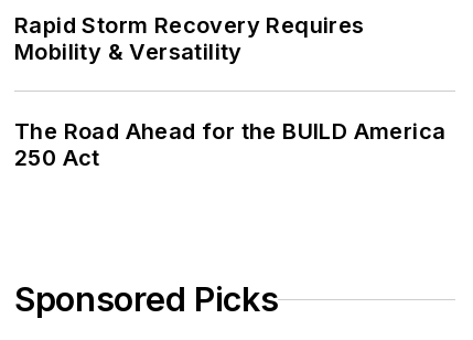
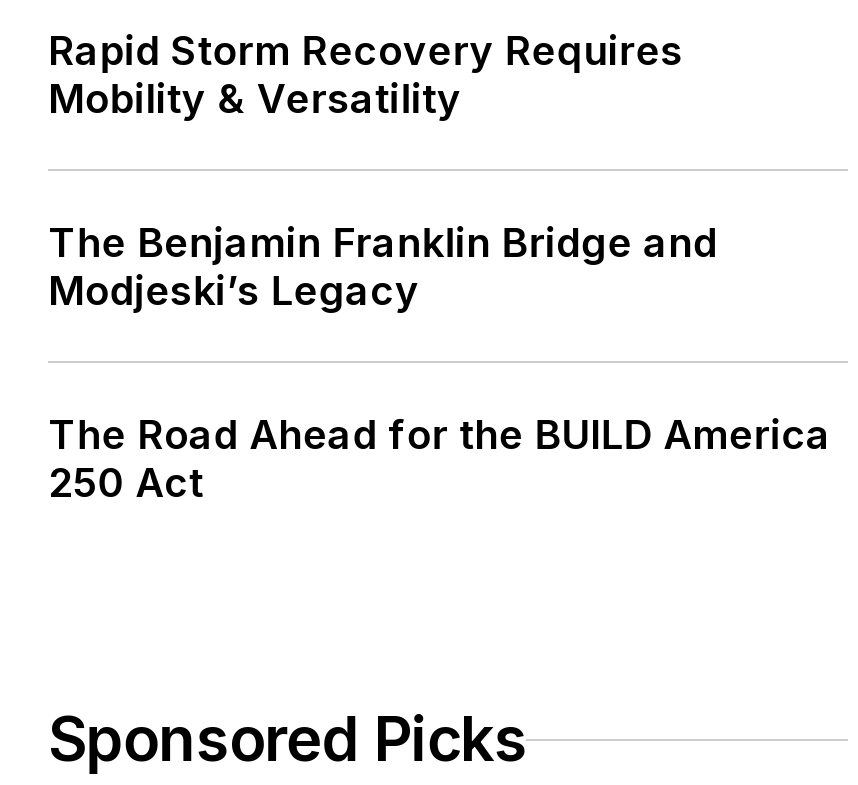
+ The Benjamin Franklin Bridge and
+ Modjeski’s Legacy
